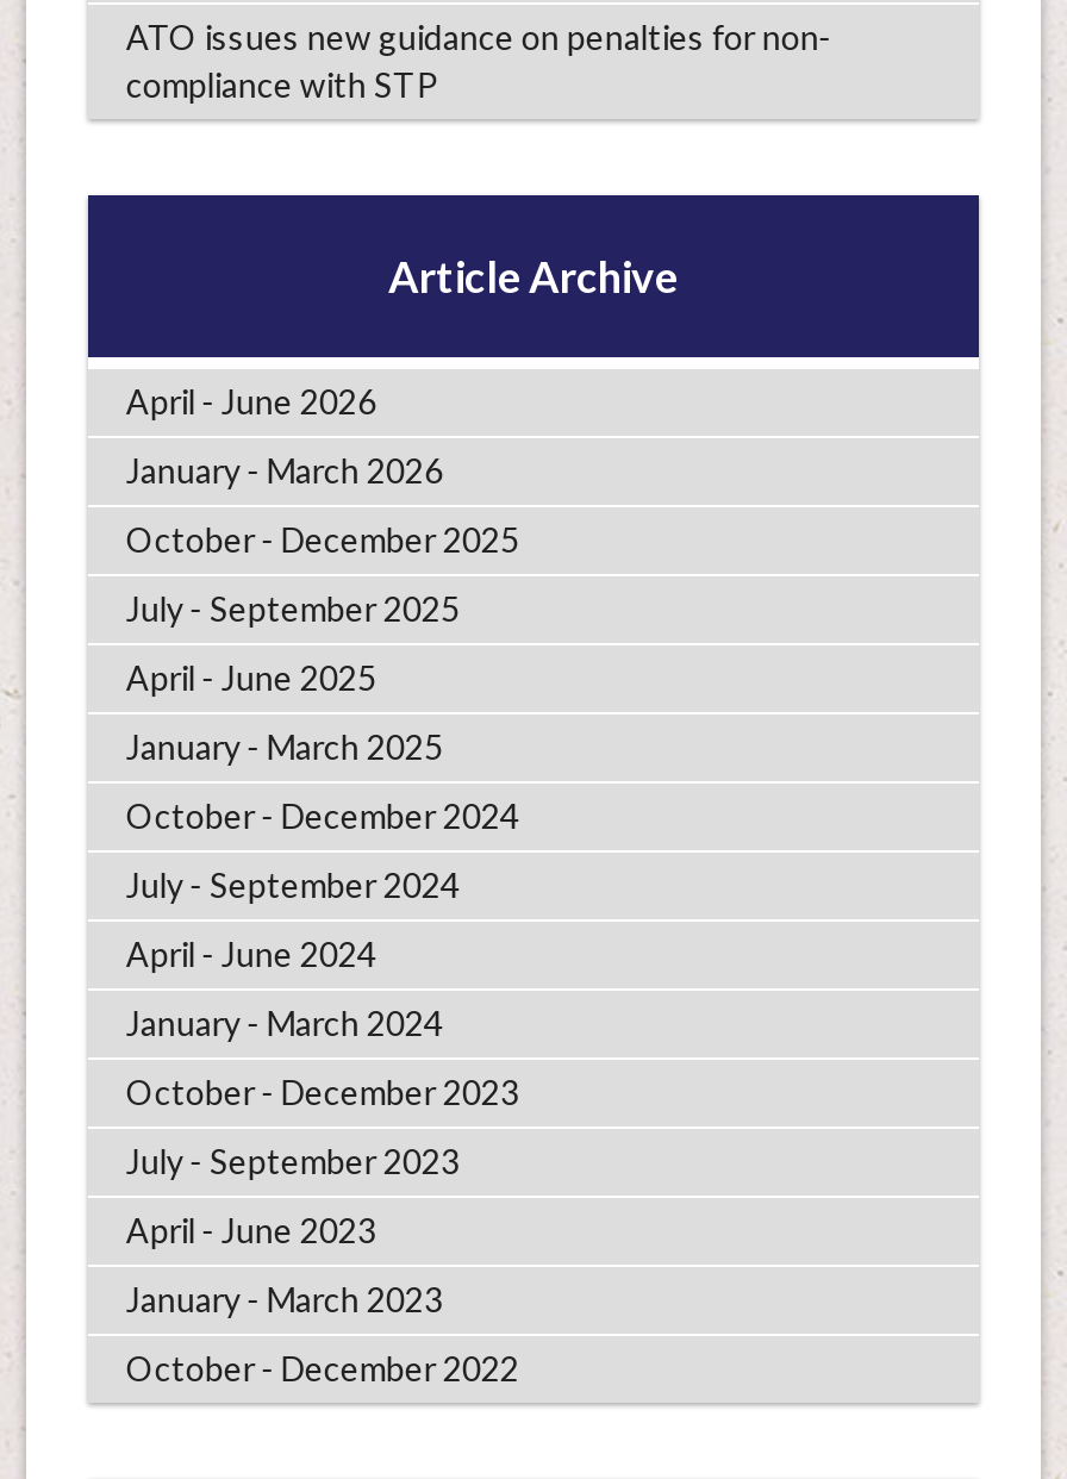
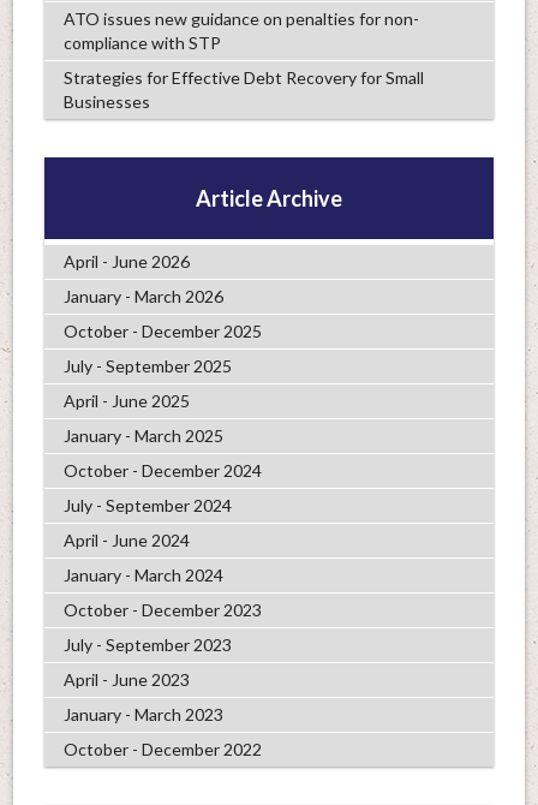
+ Strategies for Effective Debt Recovery for Small
+ Businesses
